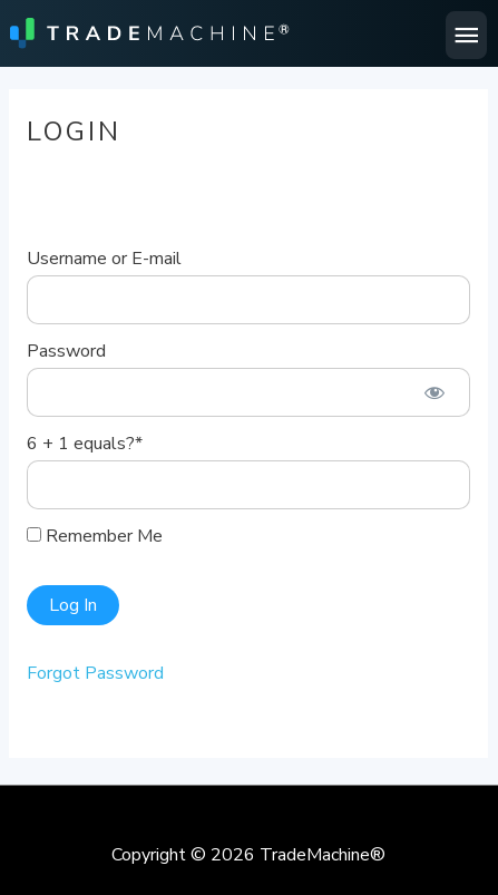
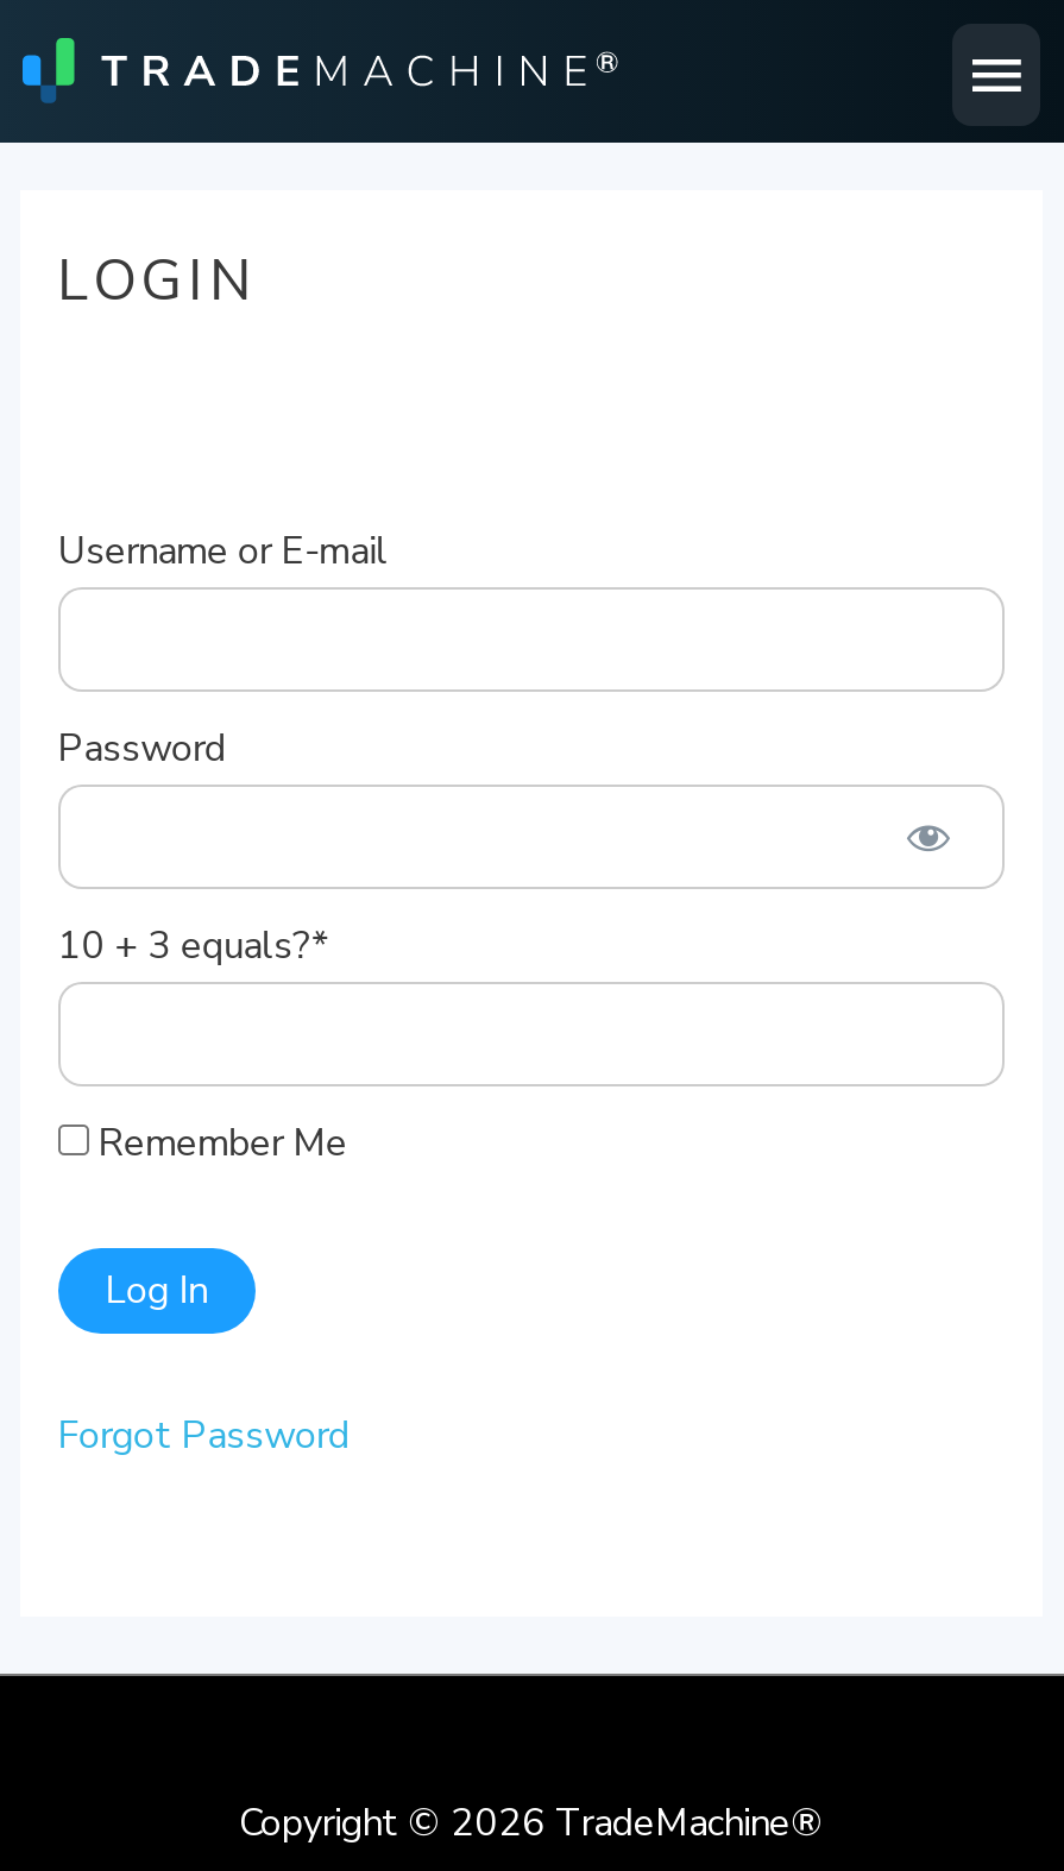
- 6 + 1 equals?*
+ 10 + 3 equals?*
